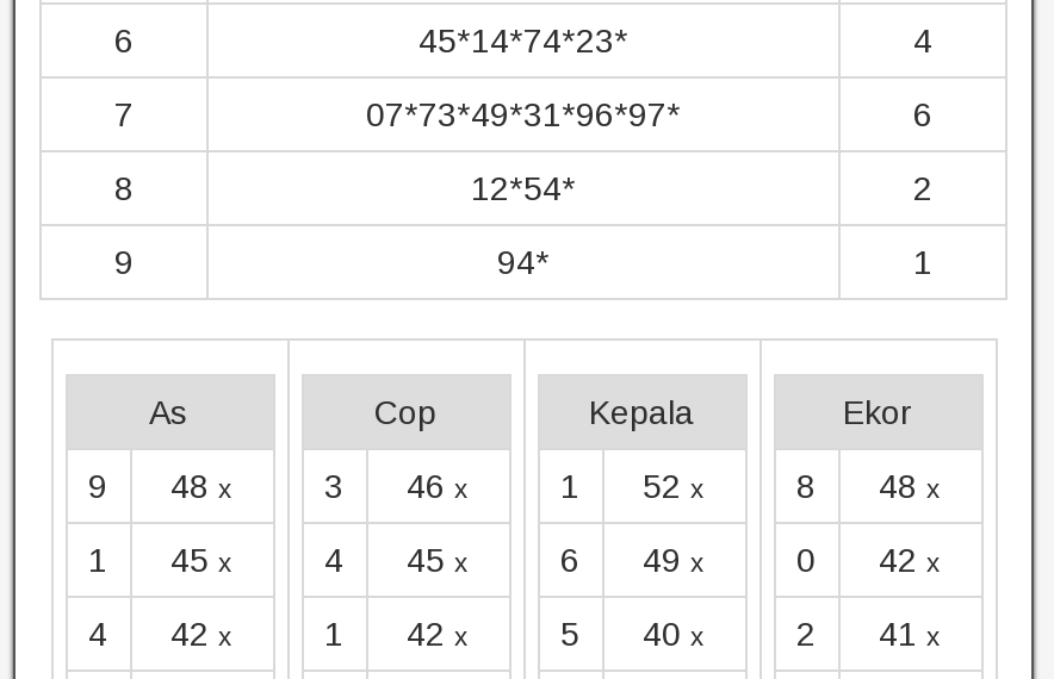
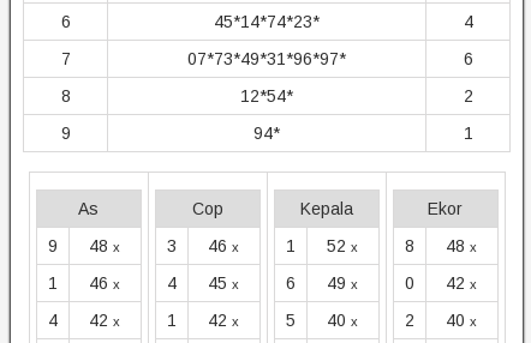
- 1 45 x
+ 1 46 x

- 2 41 x
+ 2 40 x
